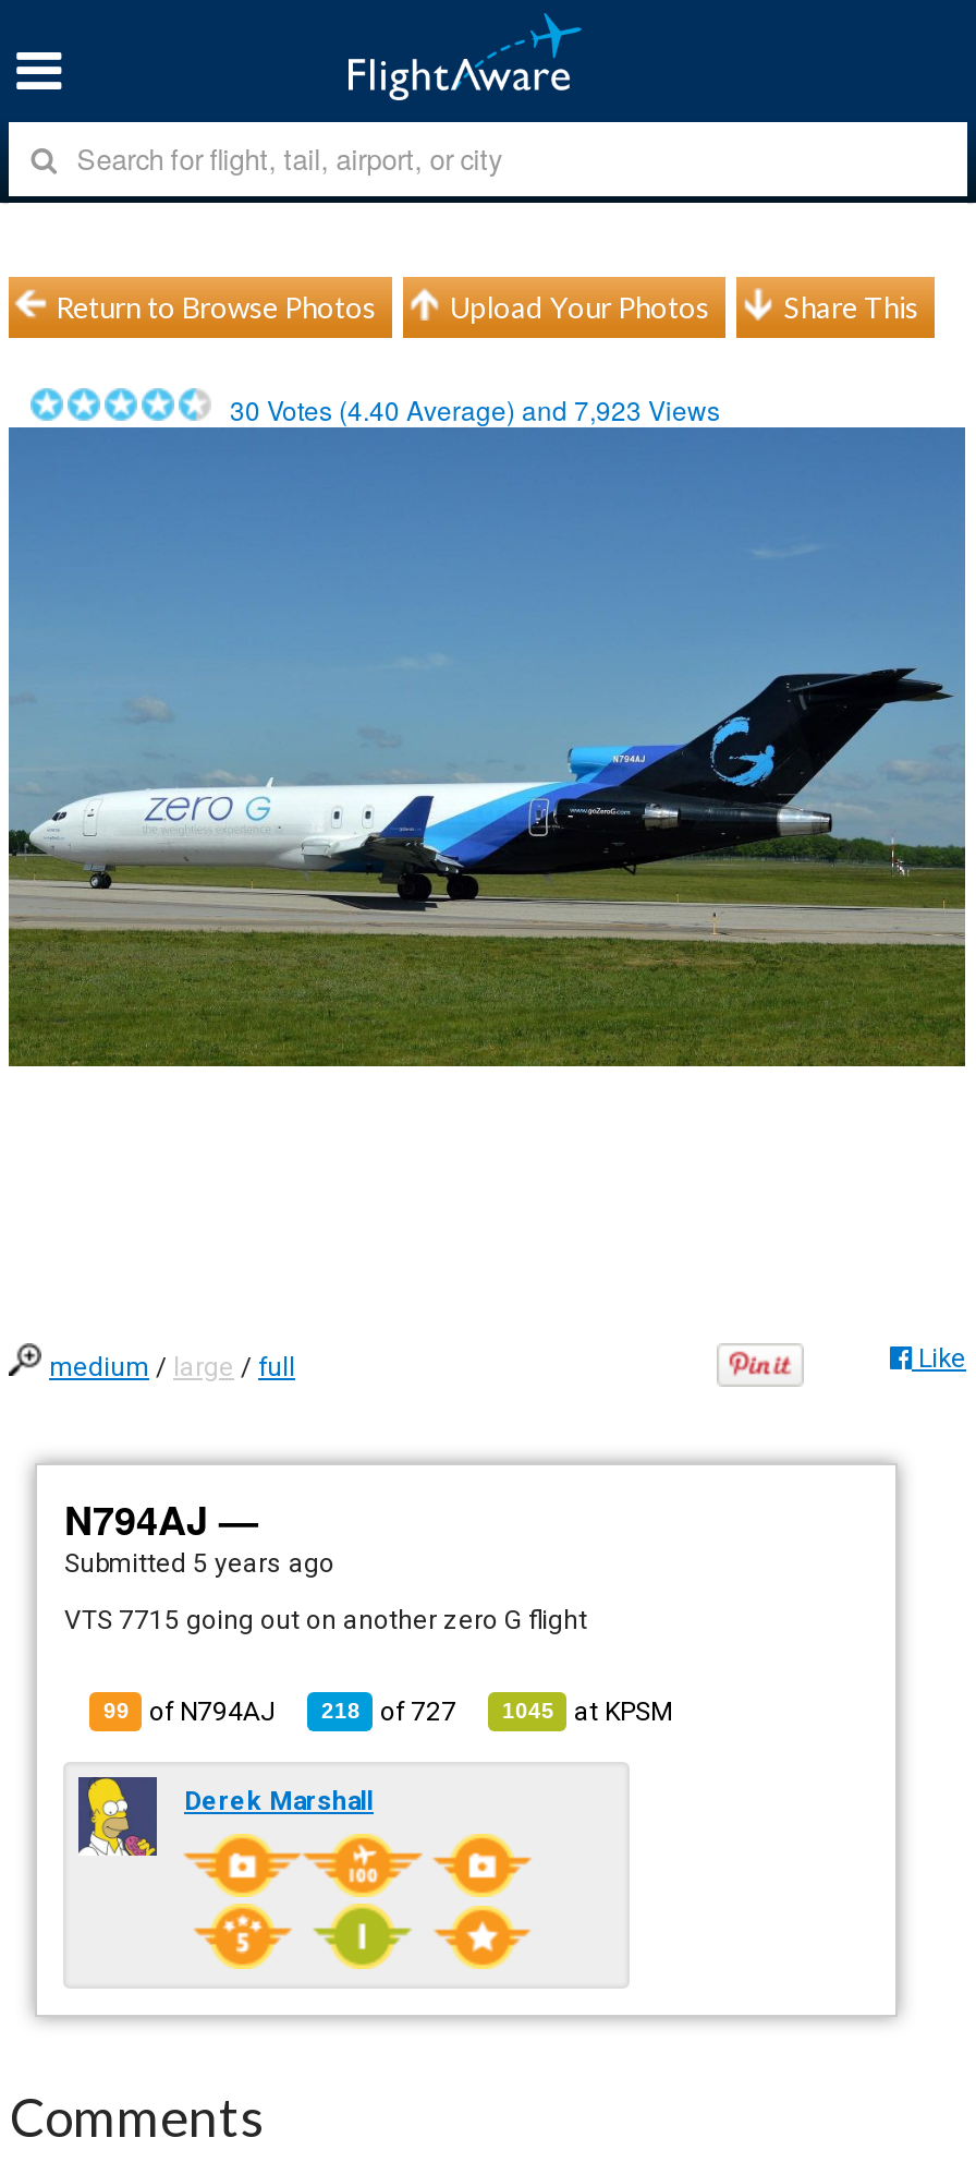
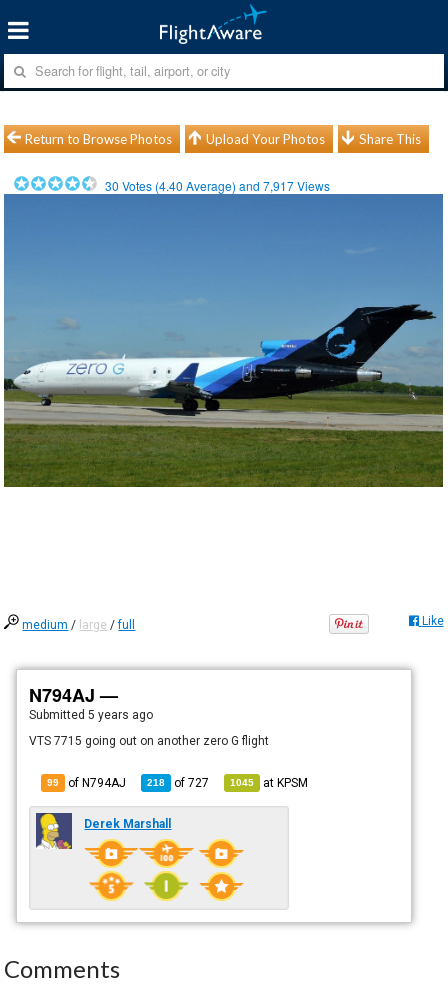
- 30 Votes (4.40 Average) and 7,923 Views
+ 30 Votes (4.40 Average) and 7,917 Views
